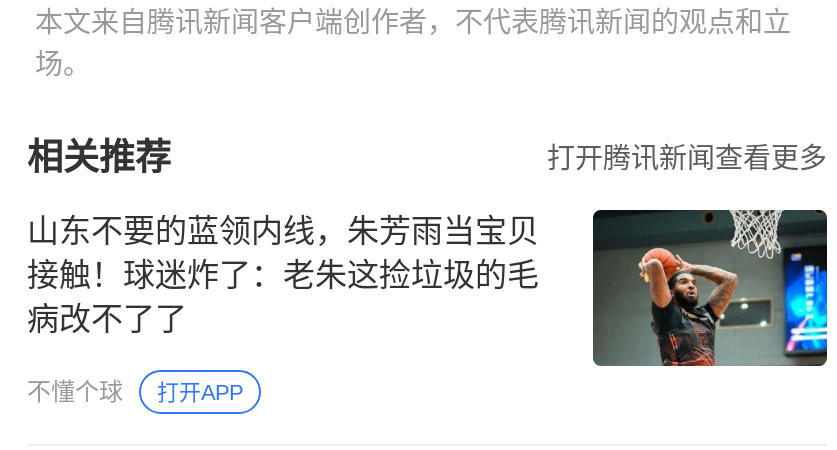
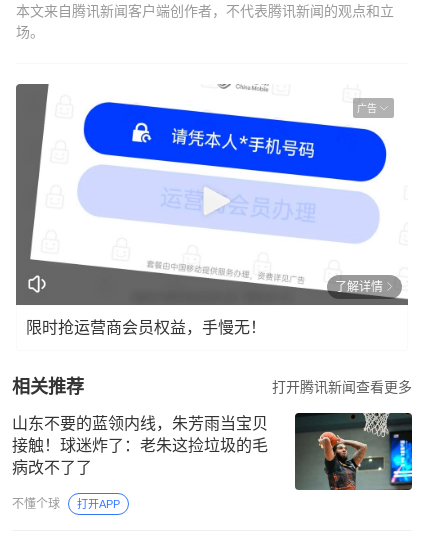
+ [image]
+ 广告

+ 了解详情
+ 限时抢运营商会员权益，手慢无！
